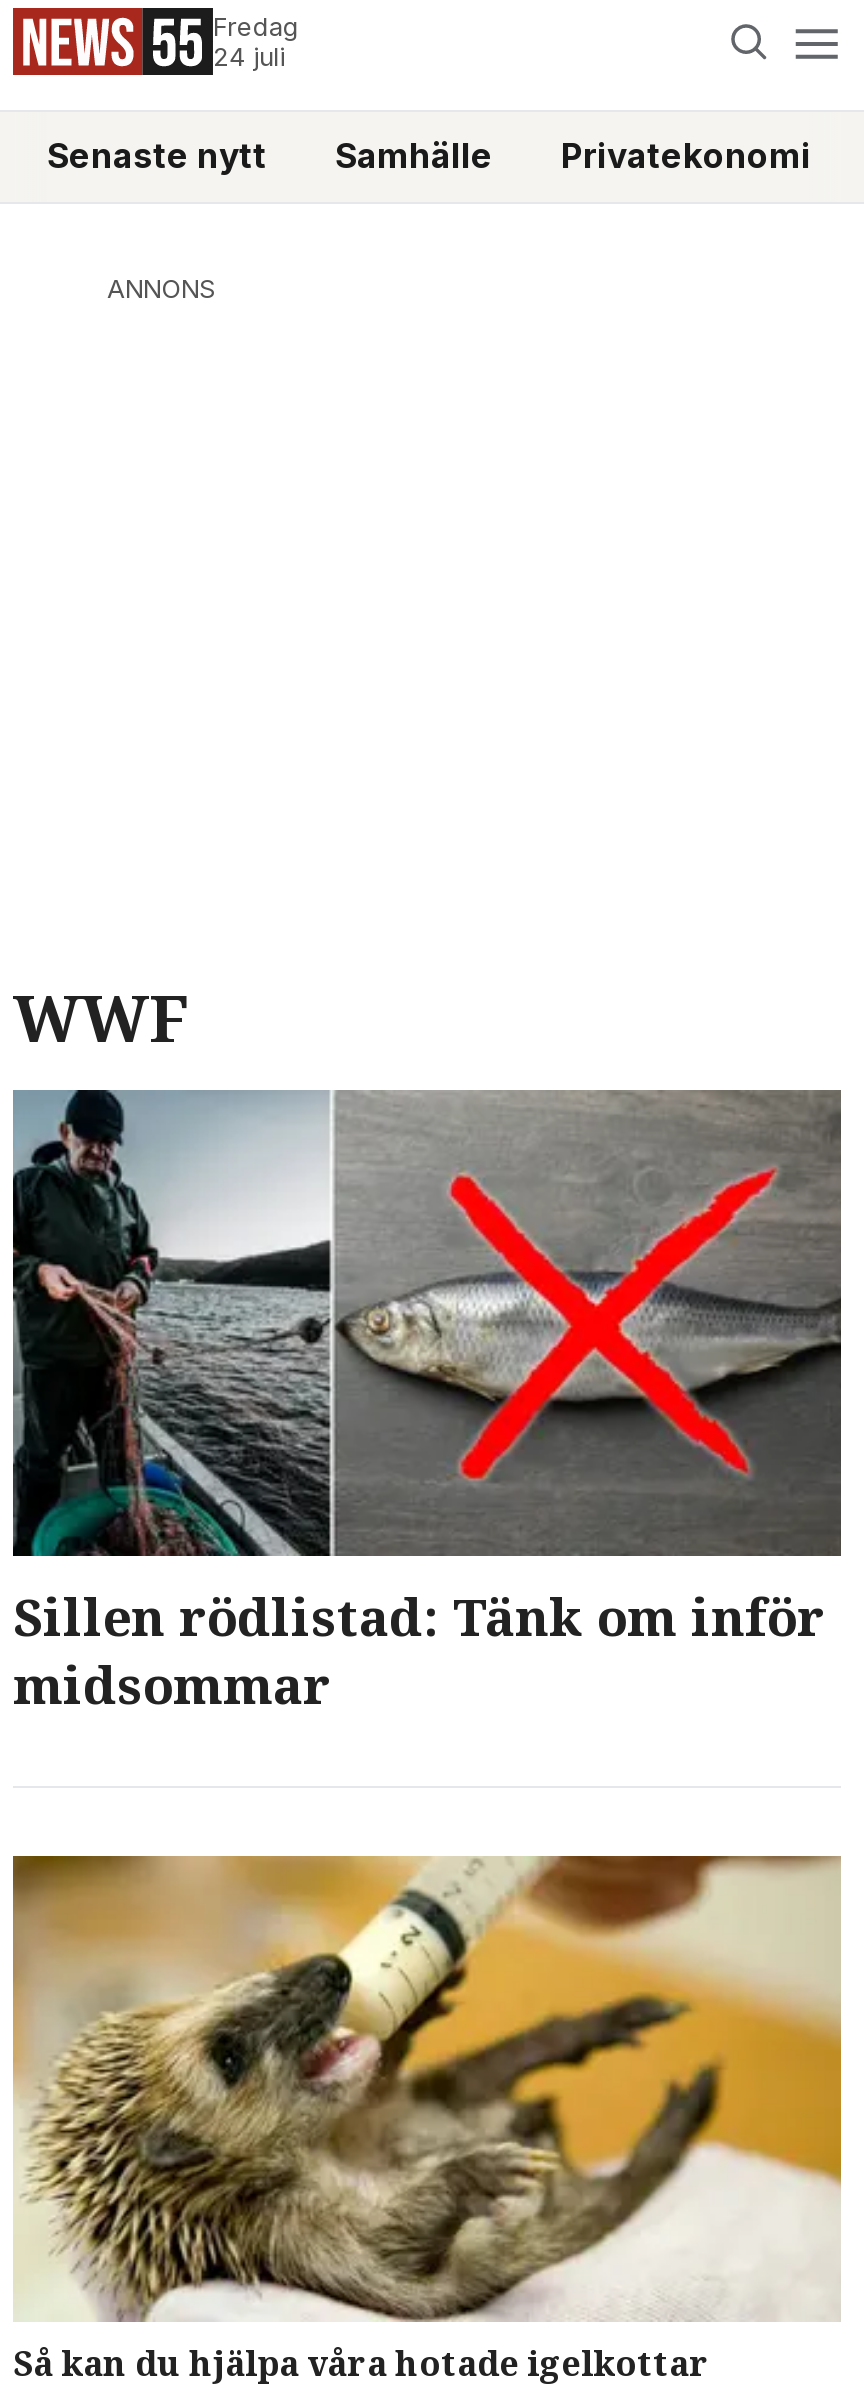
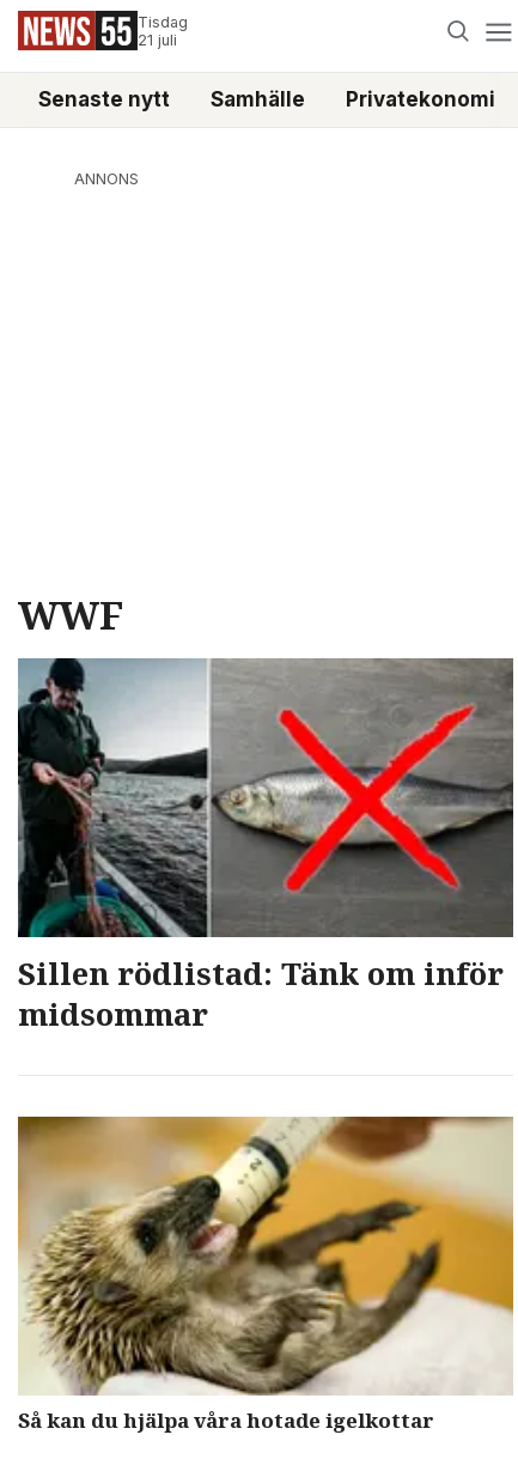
- Fredag
- 24 juli
+ Tisdag
+ 21 juli
